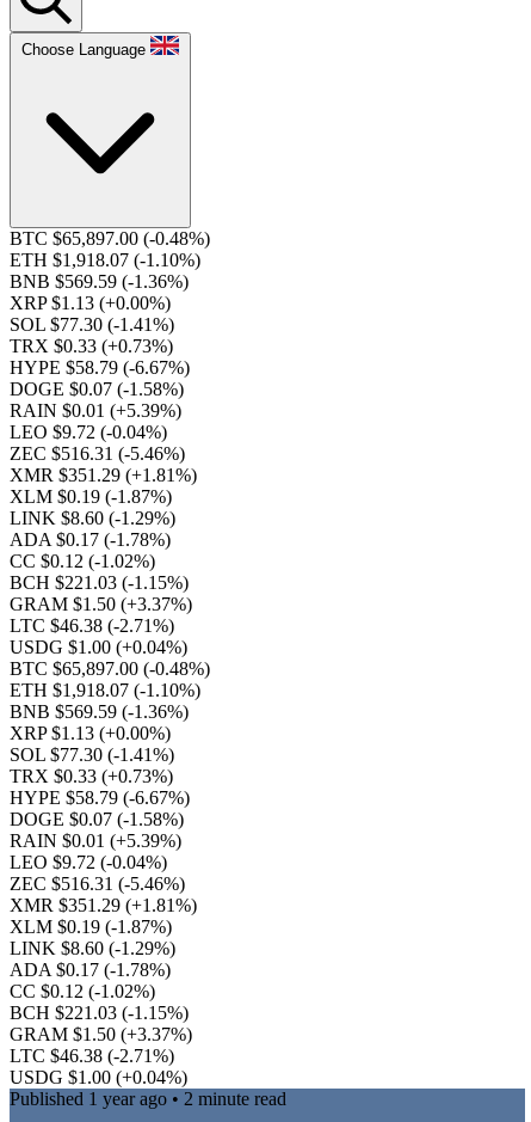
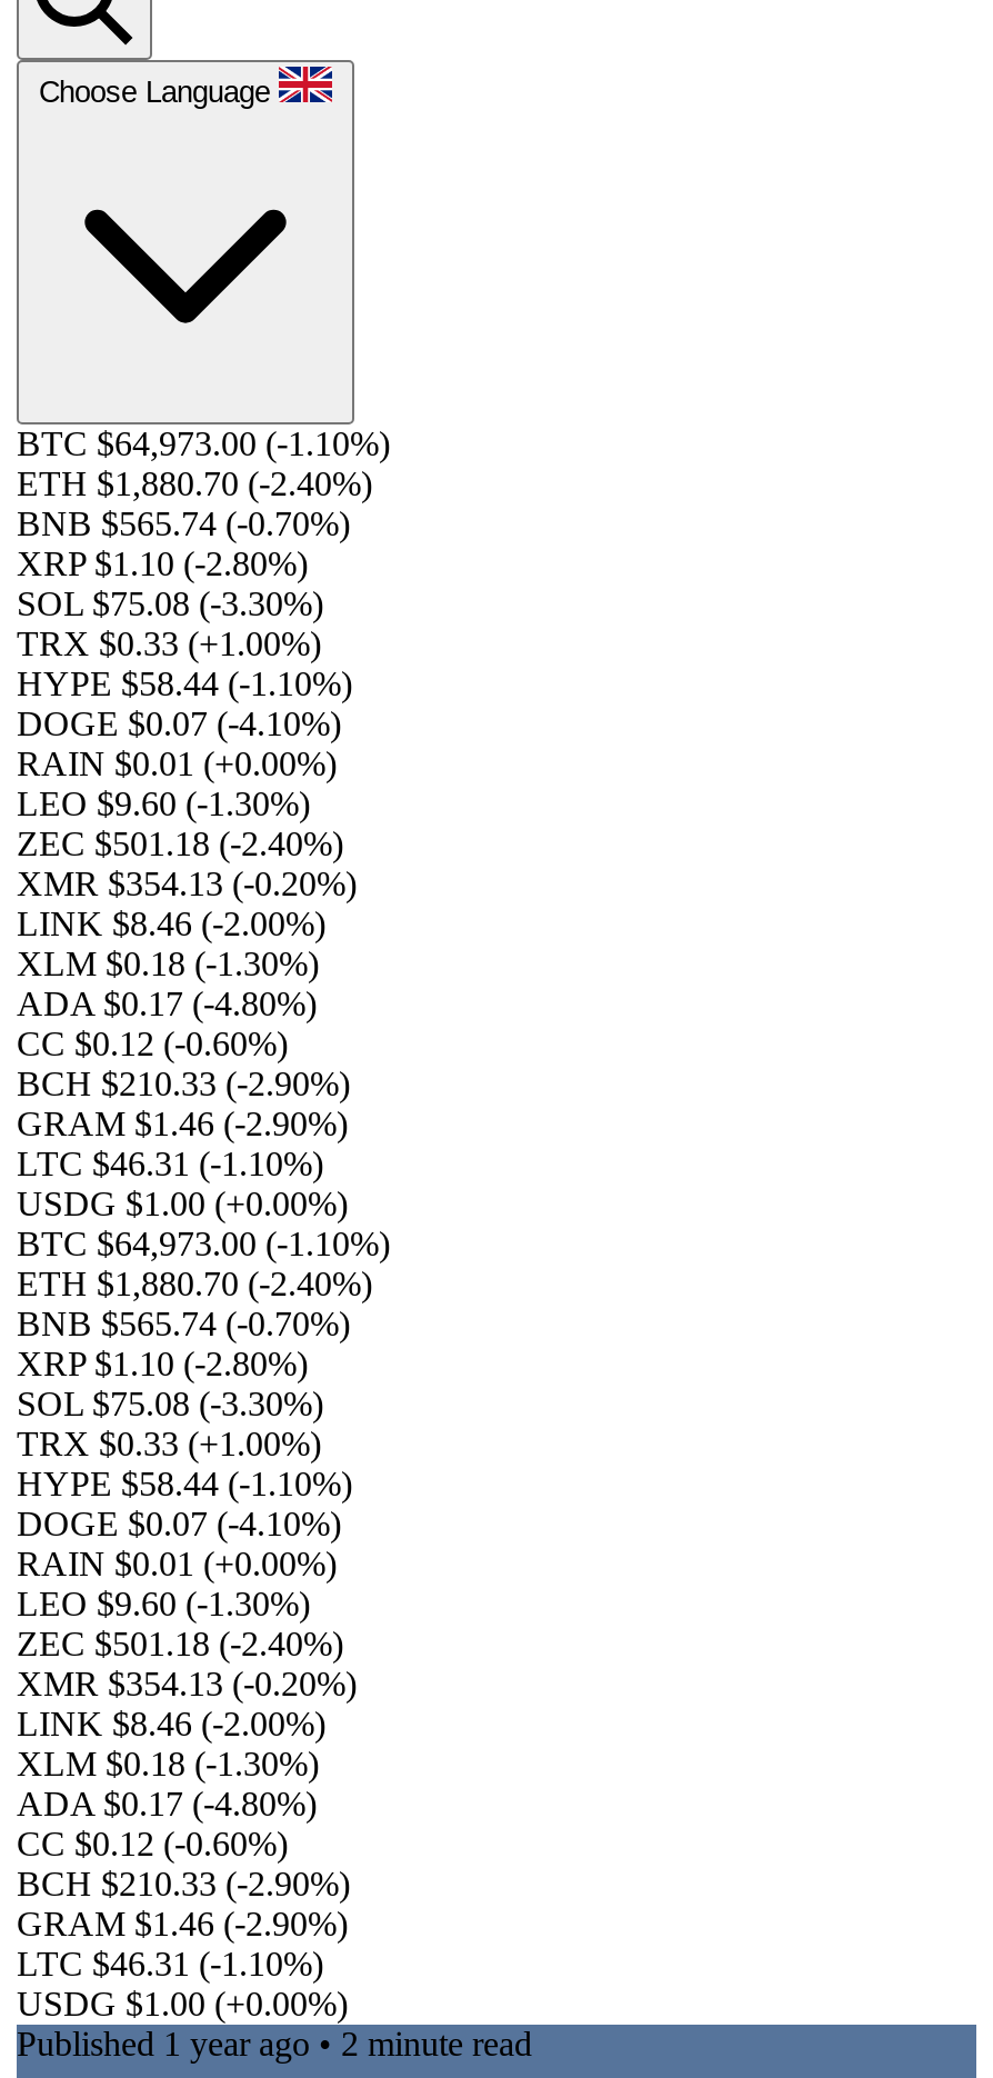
- BTC $65,897.00(-0.48%)
- ETH $1,918.07 (-1.10%)
- BNB $569.59 (-1.36%)
- XRP $1.13 (+0.00%)
- SOL $77.30(-1.41%)
- TRX $0.33 (+0.73%)
- HYPE $58.79 (-6.67%)
- DOGE $0.07 (-1.58%)
- RAIN $0.01 (+5.39%)
- LEO $9.72 (-0.04%)
- ZEC $516.31 (-5.46%)
- XMR $351.29(+1.81%)
- XLM $0.19 (-1.87%)
- LINK $8.60 (-1.29%)
- ADA $0.17 (-1.78%)
- CC $0.12 (-1.02%)
- BCH $221.03 (-1.15%)
- GRAM $1.50 (+3.37%)
- LTC $46.38 (-2.71%)
- USDG $1.00(+0.04%)
- BTC $65,897.00 (-0.48%)
- ETH $1,918.07 (-1.10%)
- BNB $569.59 (-1.36%)
- XRP $1.13 (+0.00%)
- SOL $77.30(-1.41%)
- TRX $0.33 (+0.73%)
- HYPE $58.79 (-6.67%)
- DOGE $0.07 (-1.58%)
- RAIN $0.01 (+5.39%)
- LEO $9.72 (-0.04%)
- ZEC $516.31 (-5.46%)
- XMR $351.29(+1.81%)
- XLM $0.19 (-1.87%)
- LINK $8.60 (-1.29%)
- ADA $0.17 (-1.78%)
- CC $0.12 (-1.02%)
- BCH $221.03 (-1.15%)
- GRAM $1.50 (+3.37%)
- LTC $46.38 (-2.71%)
- USDG $1.00(+0.04%)
+ BTC $64,973.00(-1.10%)
+ ETH $1,880.70 (-2.40%)
+ BNB $565.74 (-0.70%)
+ XRP $1.10 (-2.80%)
+ SOL $75.08(-3.30%)
+ TRX $0.33 (+1.00%)
+ HYPE $58.44 (-1.10%)
+ DOGE $0.07 (-4.10%)
+ RAIN $0.01 (+0.00%)
+ LEO $9.60 (-1.30%)
+ ZEC $501.18 (-2.40%)
+ XMR $354.13(-0.20%)
+ LINK $8.46 (-2.00%)
+ XLM $0.18 (-1.30%)
+ ADA $0.17 (-4.80%)
+ CC $0.12 (-0.60%)
+ BCH $210.33 (-2.90%)
+ GRAM $1.46 (-2.90%)
+ LTC $46.31 (-1.10%)
+ USDG $1.00(+0.00%)
+ BTC $64,973.00 (-1.10%)
+ ETH $1,880.70 (-2.40%)
+ BNB $565.74 (-0.70%)
+ XRP $1.10 (-2.80%)
+ SOL $75.08(-3.30%)
+ TRX $0.33 (+1.00%)
+ HYPE $58.44 (-1.10%)
+ DOGE $0.07 (-4.10%)
+ RAIN $0.01 (+0.00%)
+ LEO $9.60 (-1.30%)
+ ZEC $501.18 (-2.40%)
+ XMR $354.13(-0.20%)
+ LINK $8.46 (-2.00%)
+ XLM $0.18 (-1.30%)
+ ADA $0.17 (-4.80%)
+ CC $0.12 (-0.60%)
+ BCH $210.33 (-2.90%)
+ GRAM $1.46 (-2.90%)
+ LTC $46.31 (-1.10%)
+ USDG $1.00(+0.00%)
